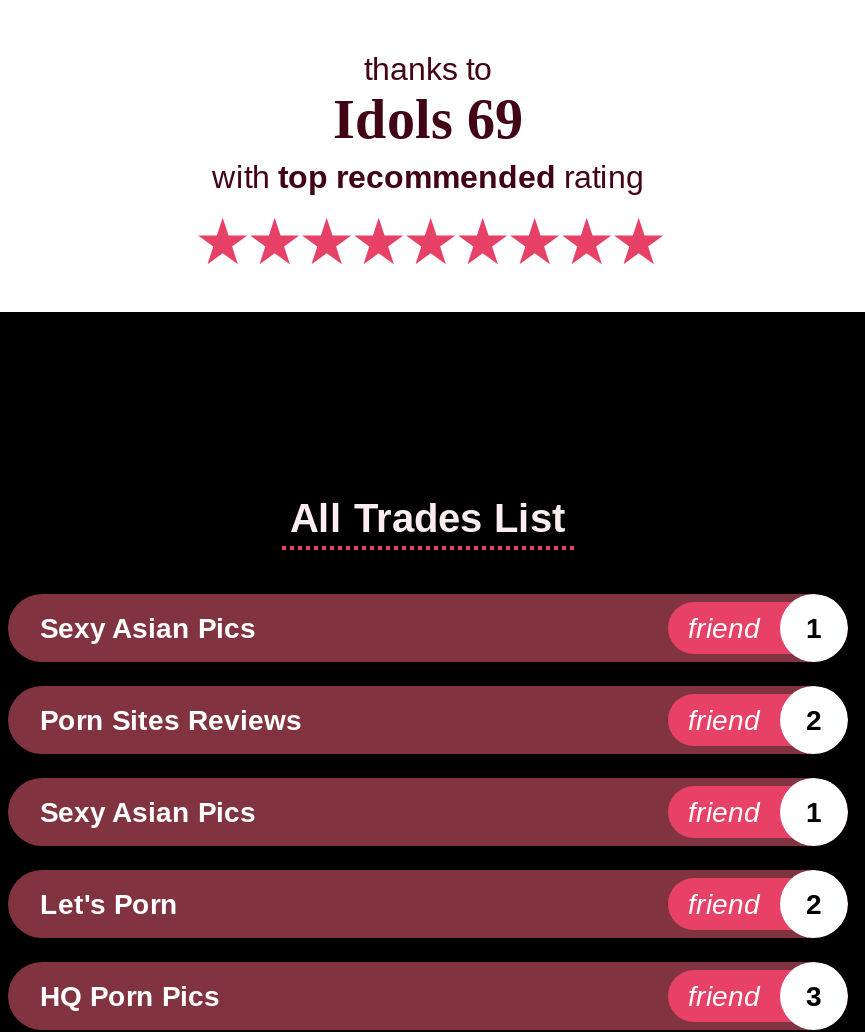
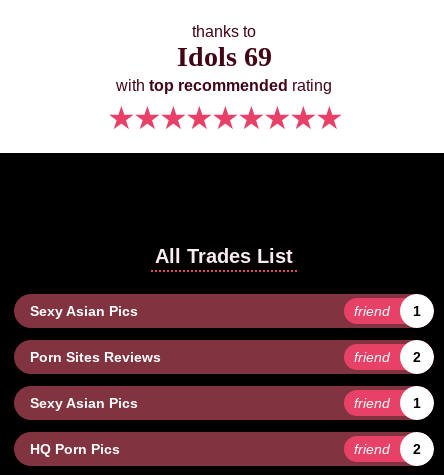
- Let's Porn
- friend
- 2

- friend 3
+ friend 2
